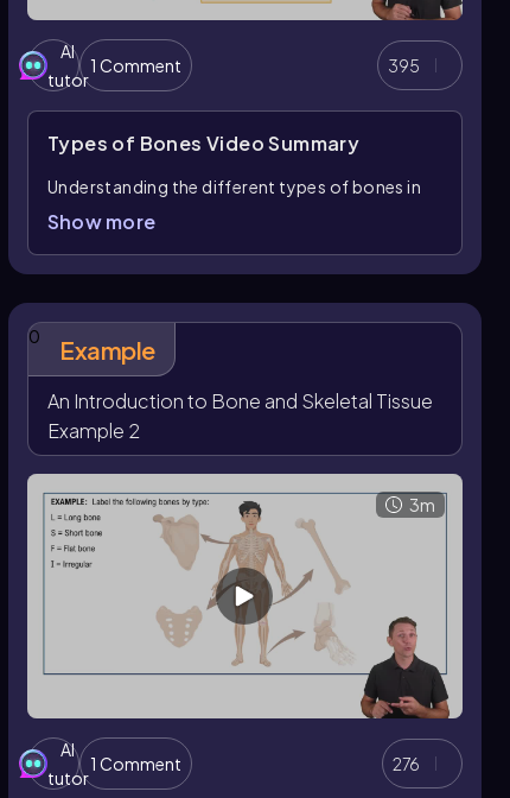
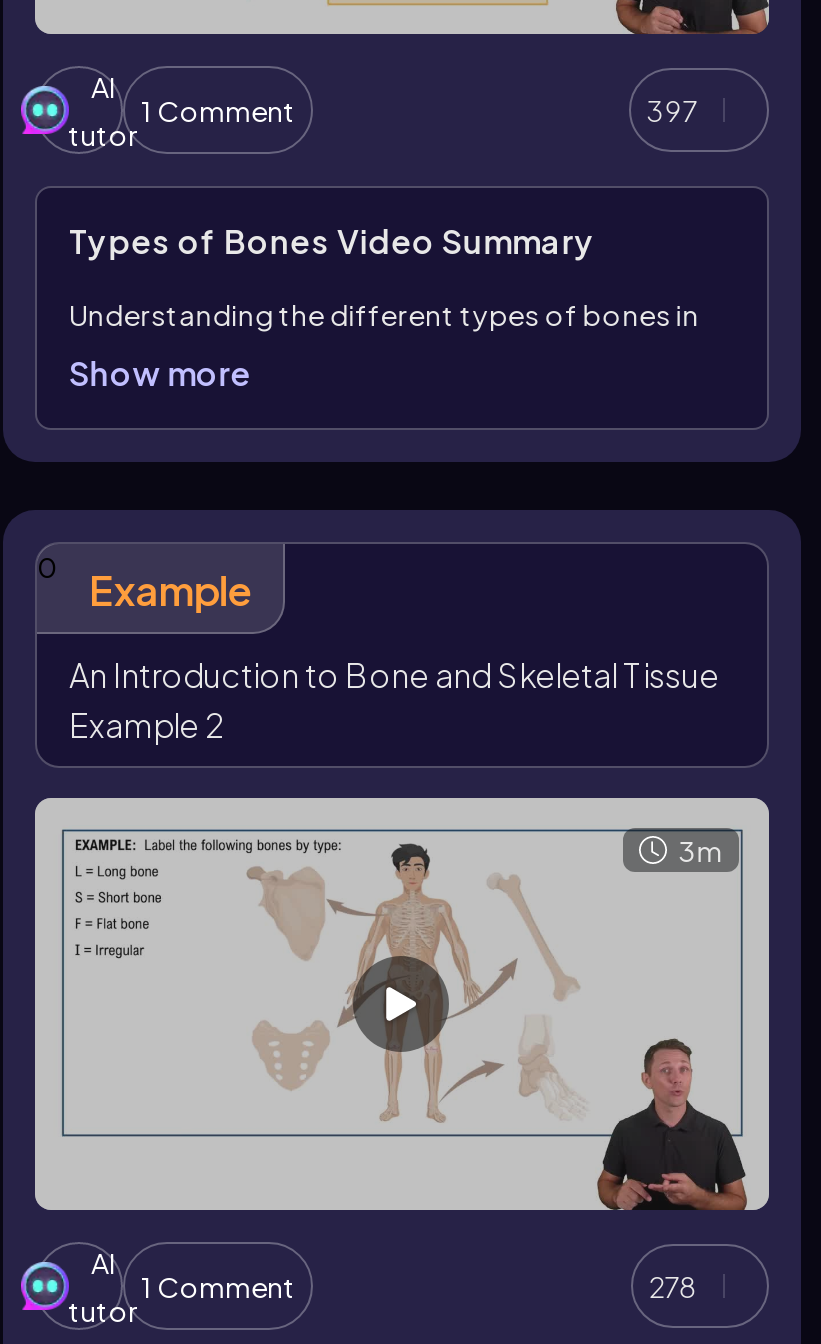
- 395
+ 397

- 276
+ 278
